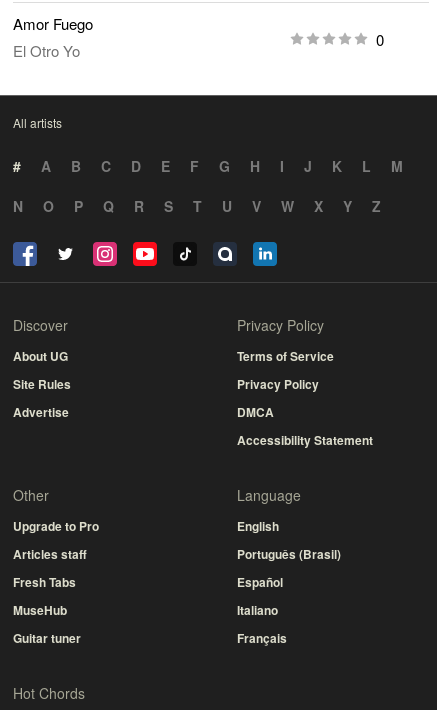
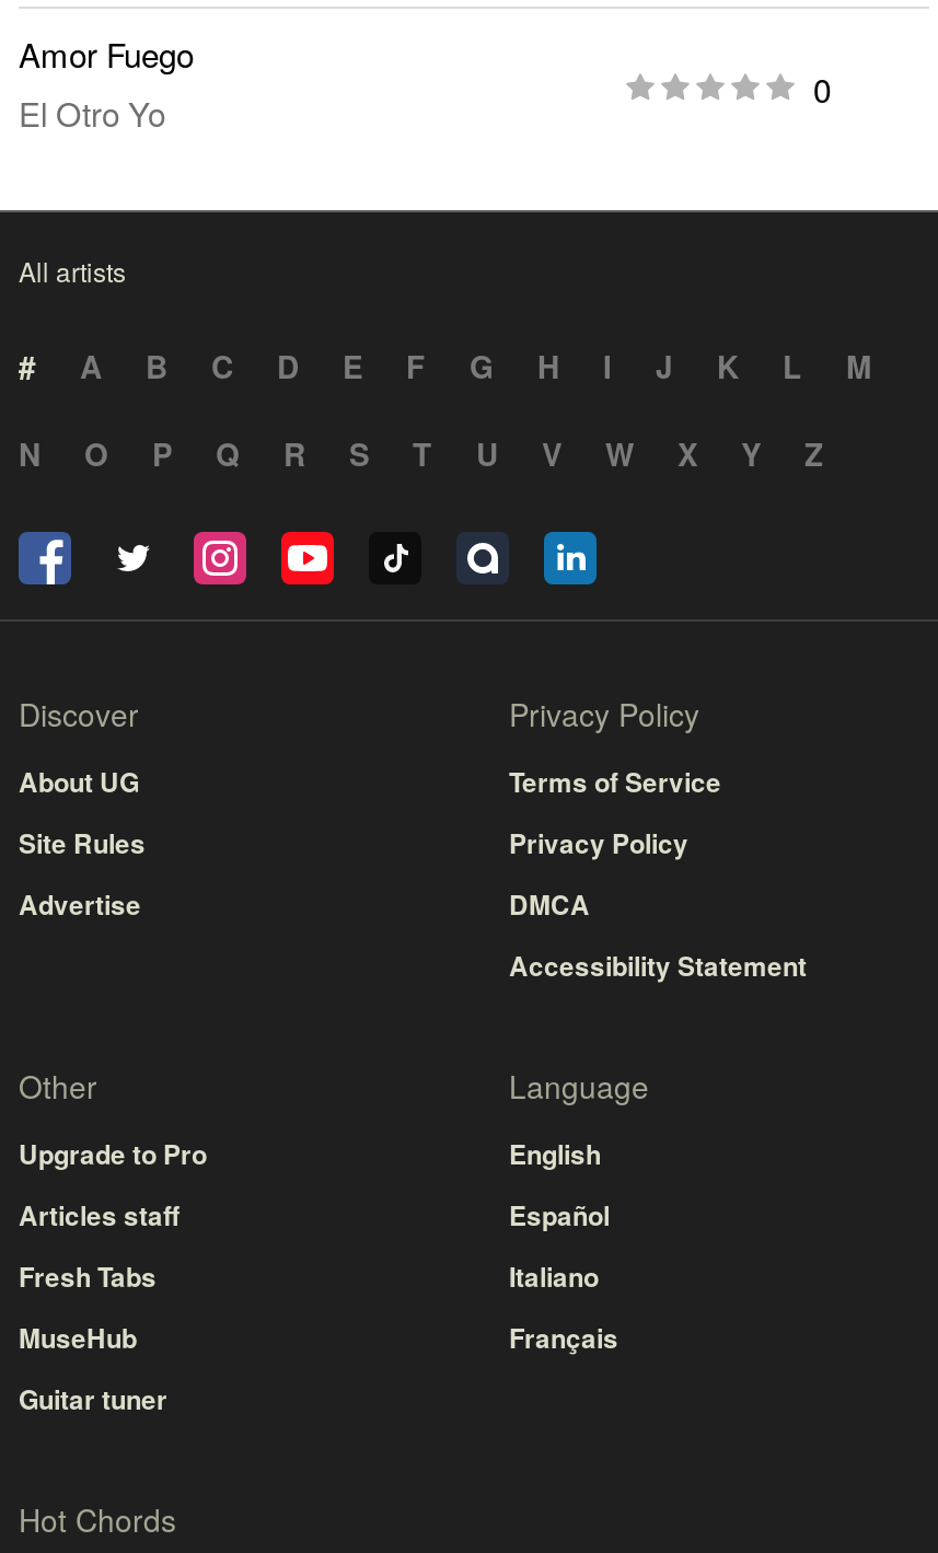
- Português (Brasil)

moved up: Español | Italiano | Français
